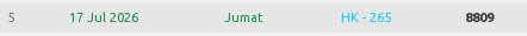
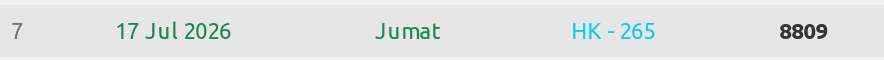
- 5
+ 7
